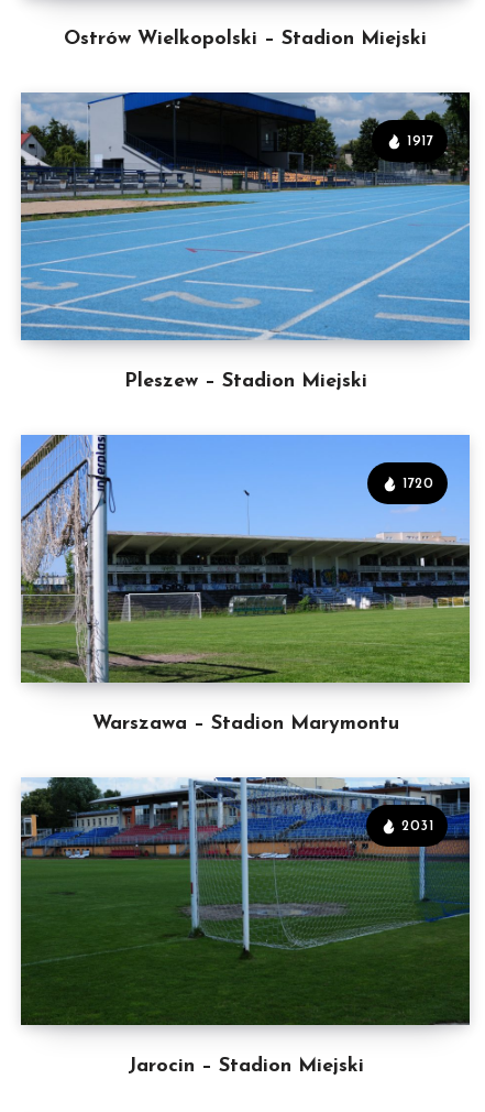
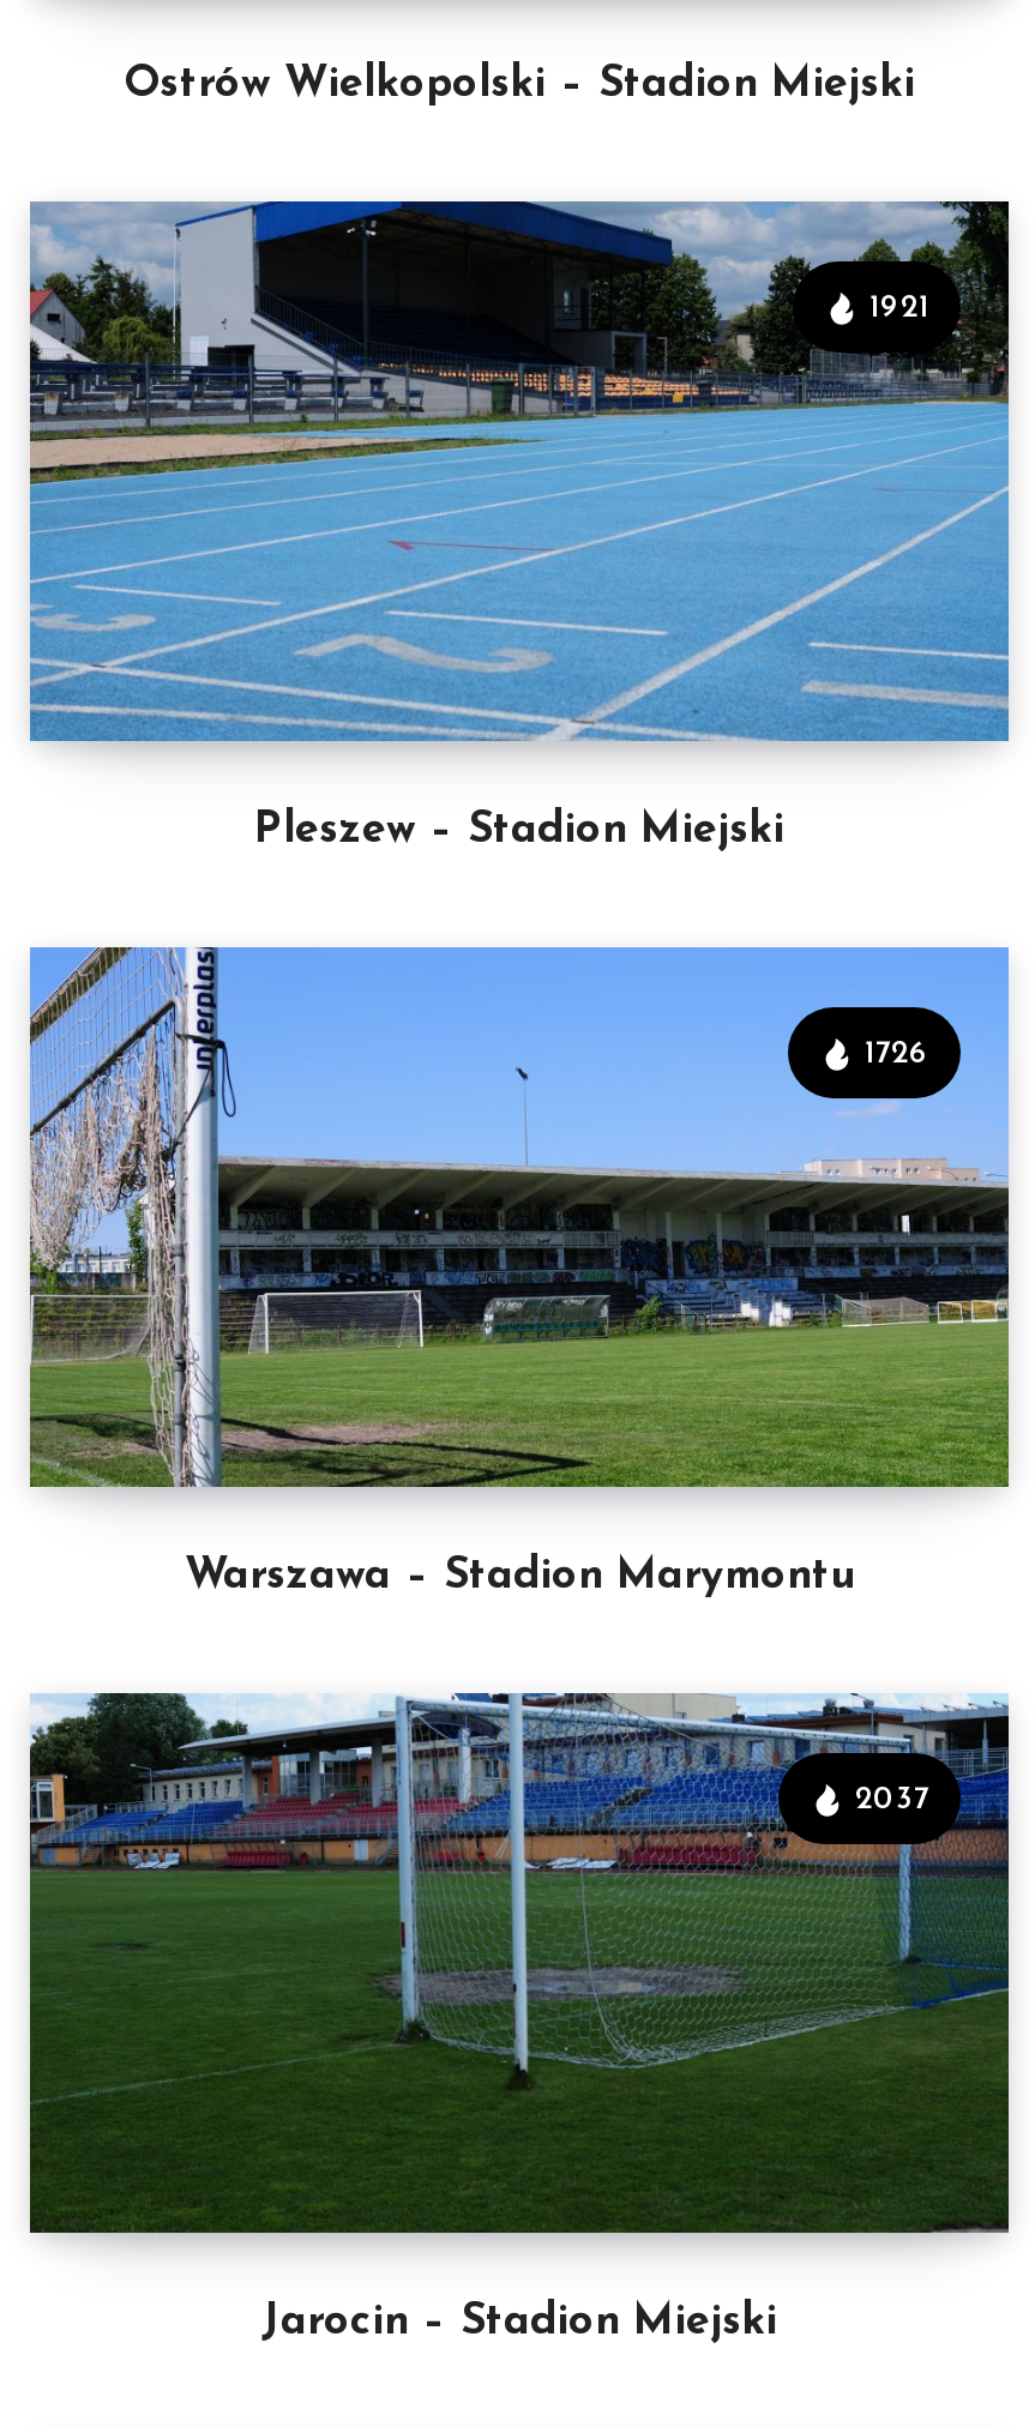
- 1917
+ 1921

- 1720
+ 1726

- 2031
+ 2037
